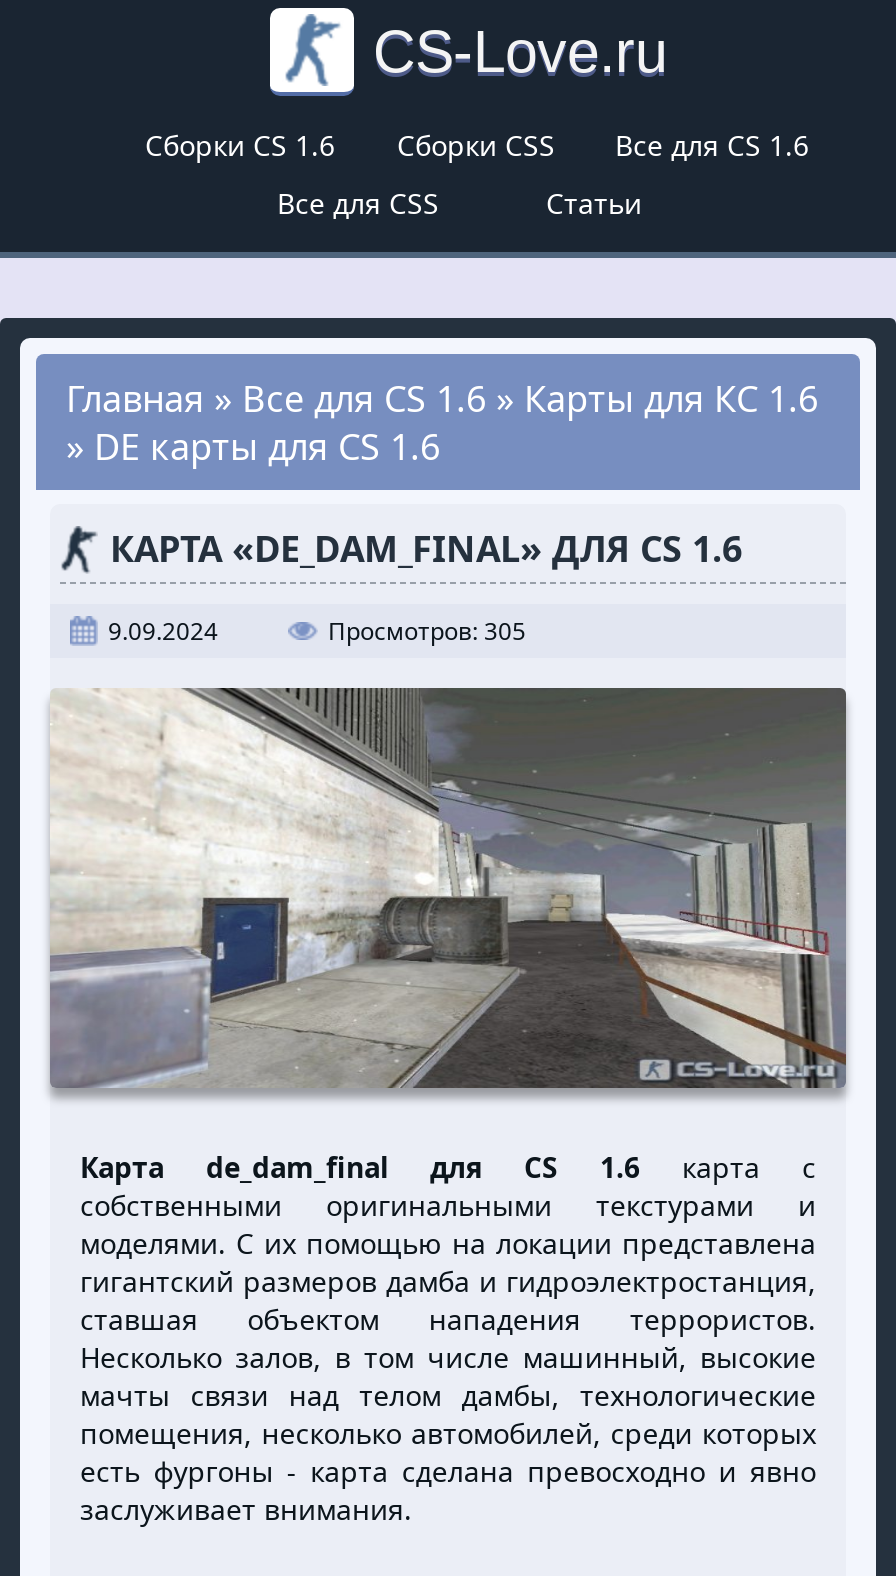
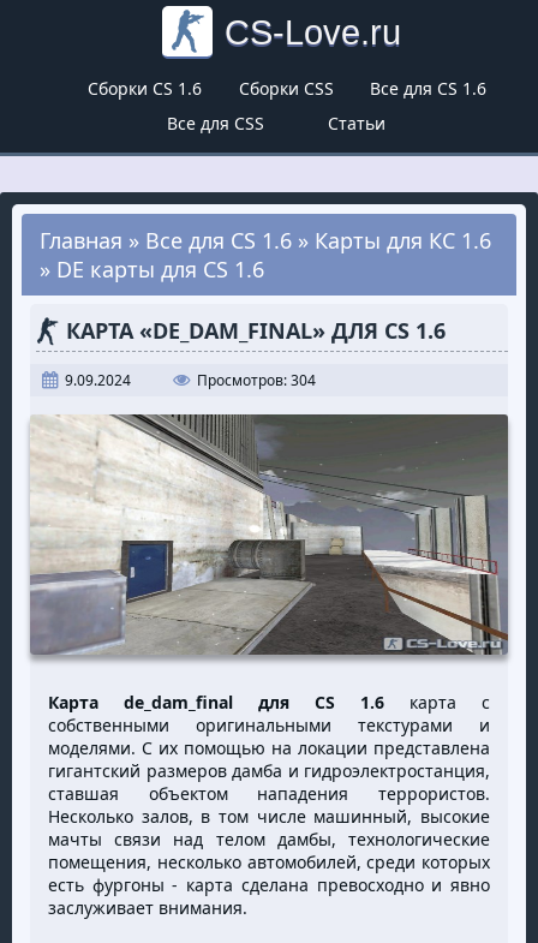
- Просмотров: 305
+ Просмотров: 304
